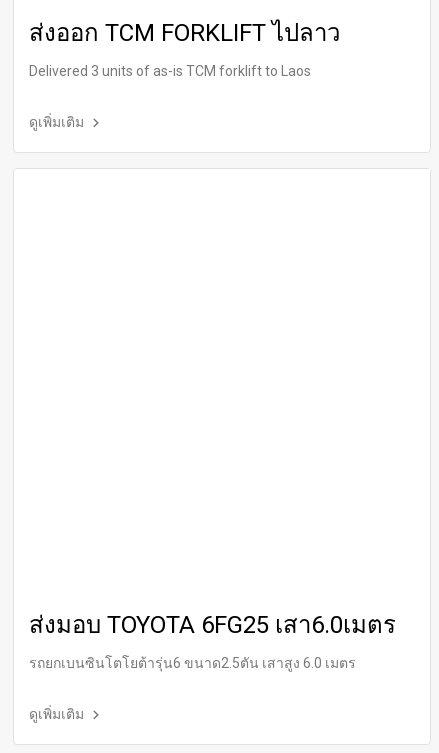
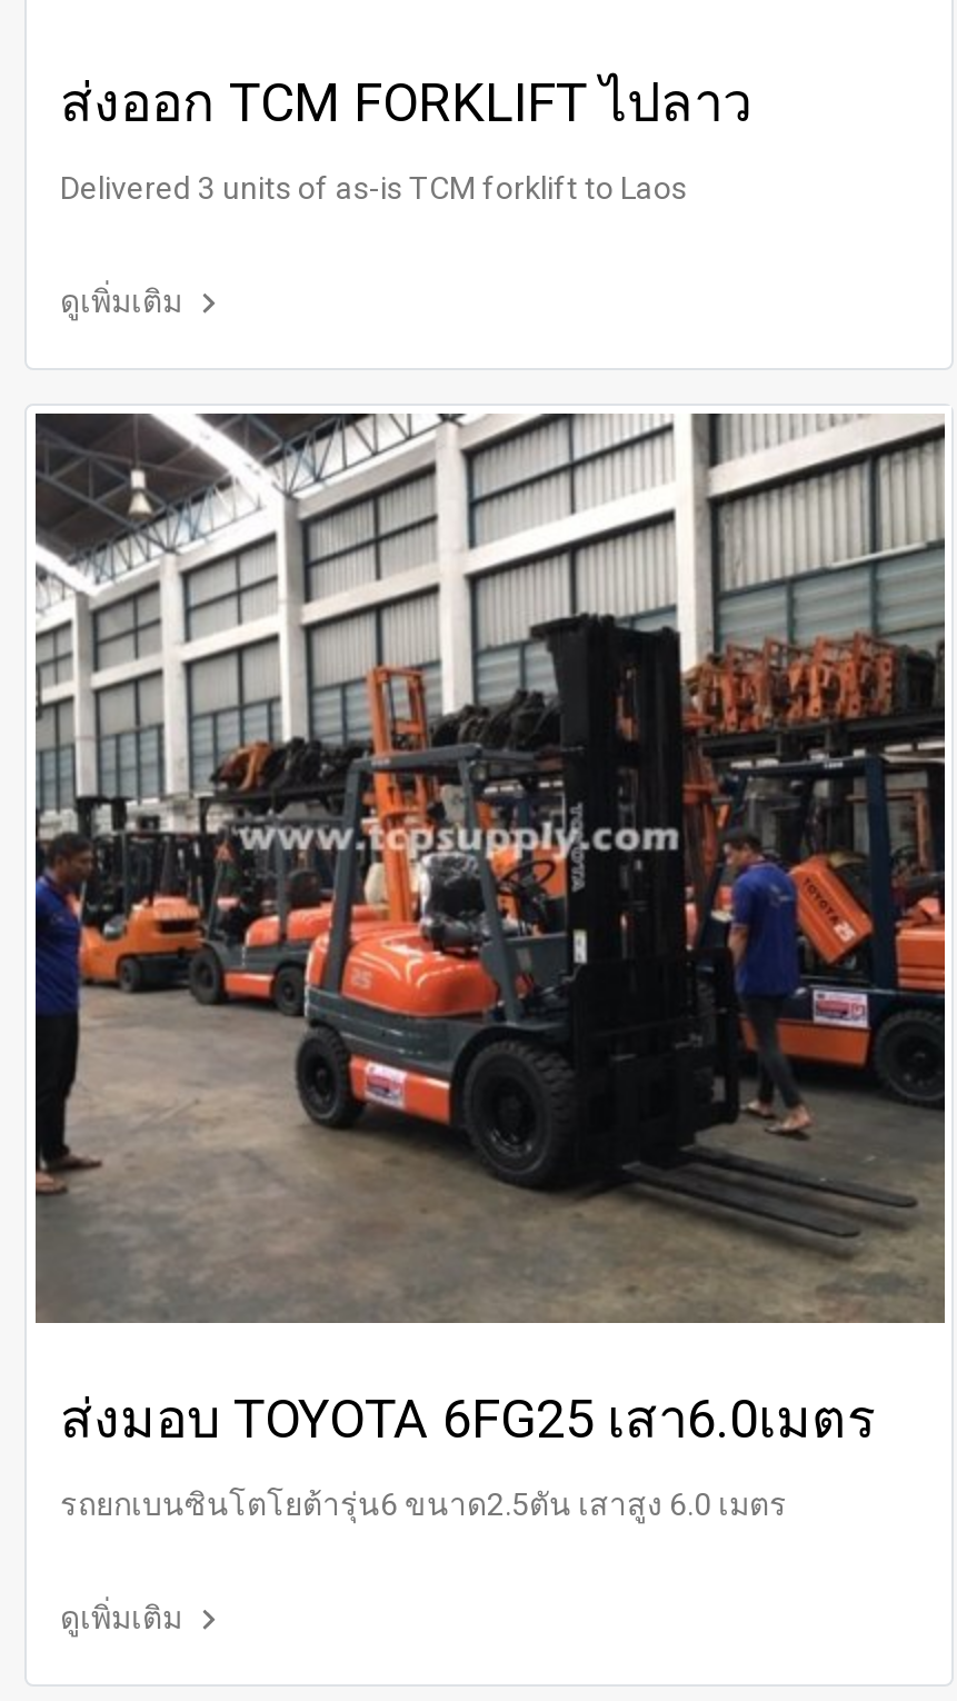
+ [image]
